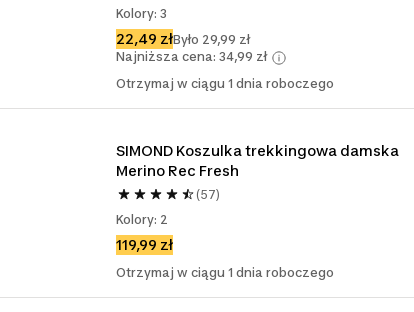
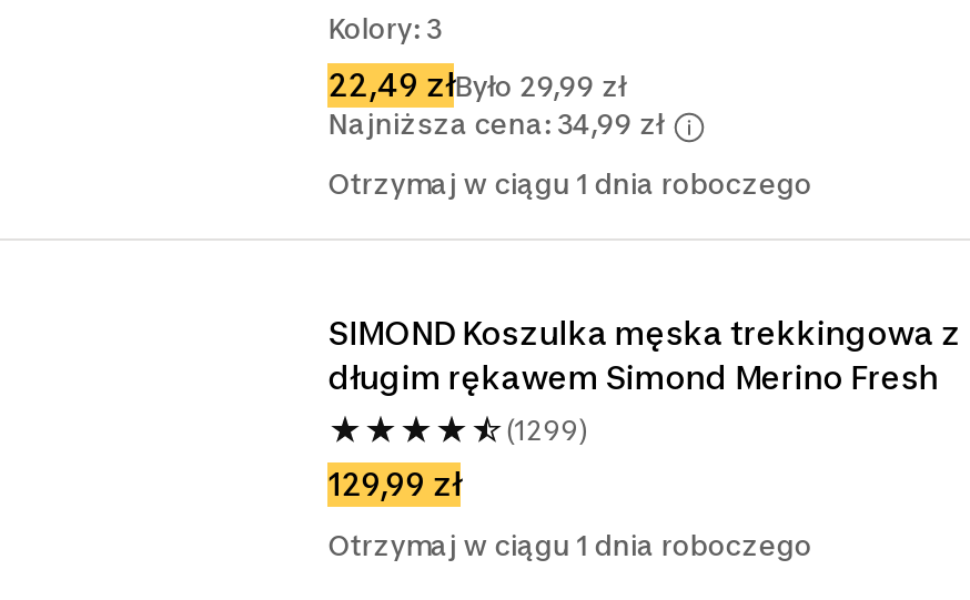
- SIMOND Koszulka trekkingowa damska
- Merino Rec Fresh
- (57)
- Kolory: 2
- 119,99 zł
+ SIMOND Koszulka męska trekkingowa z
+ długim rękawem Simond Merino Fresh
+ (1299)
+ 129,99 zł
